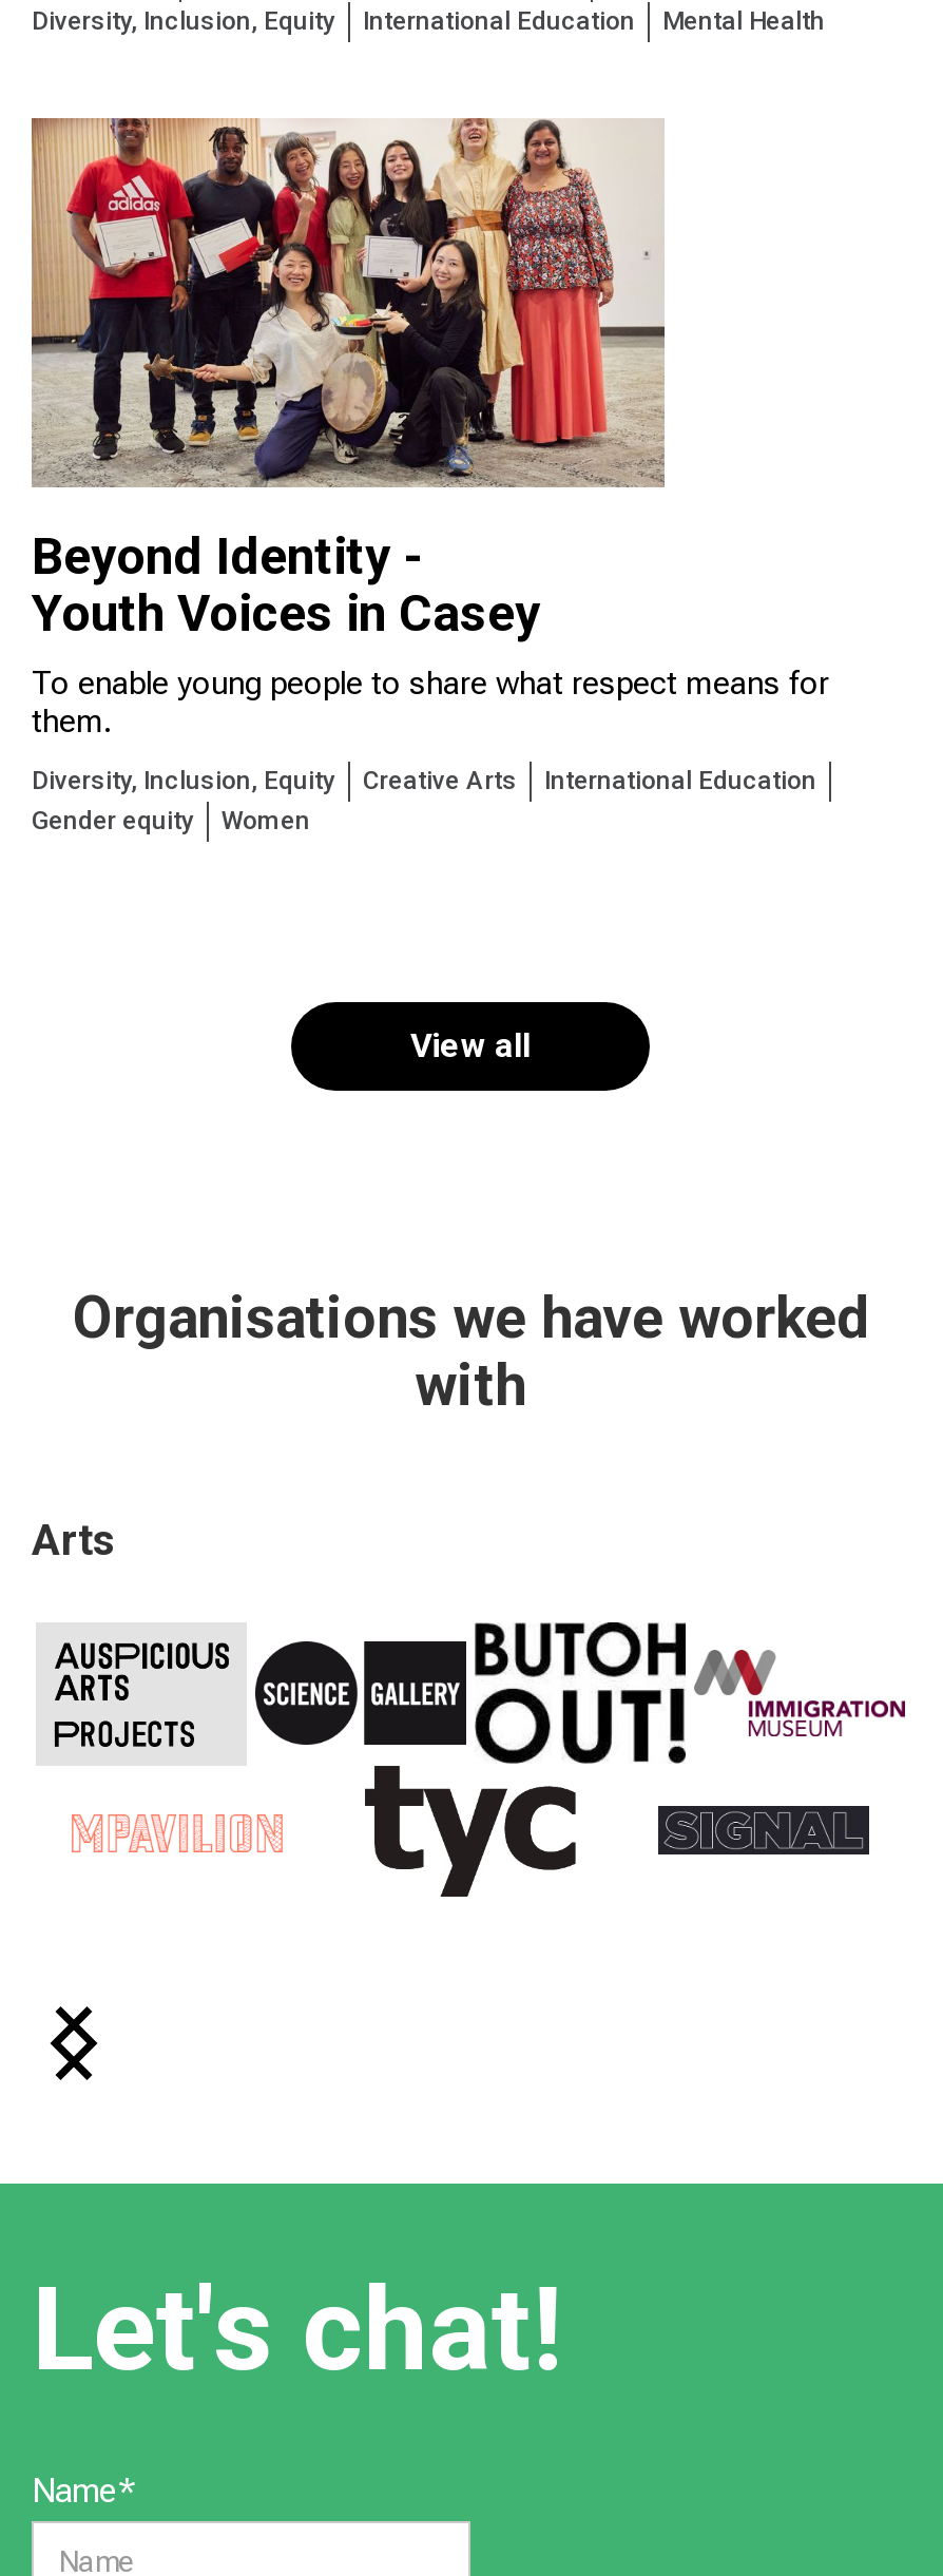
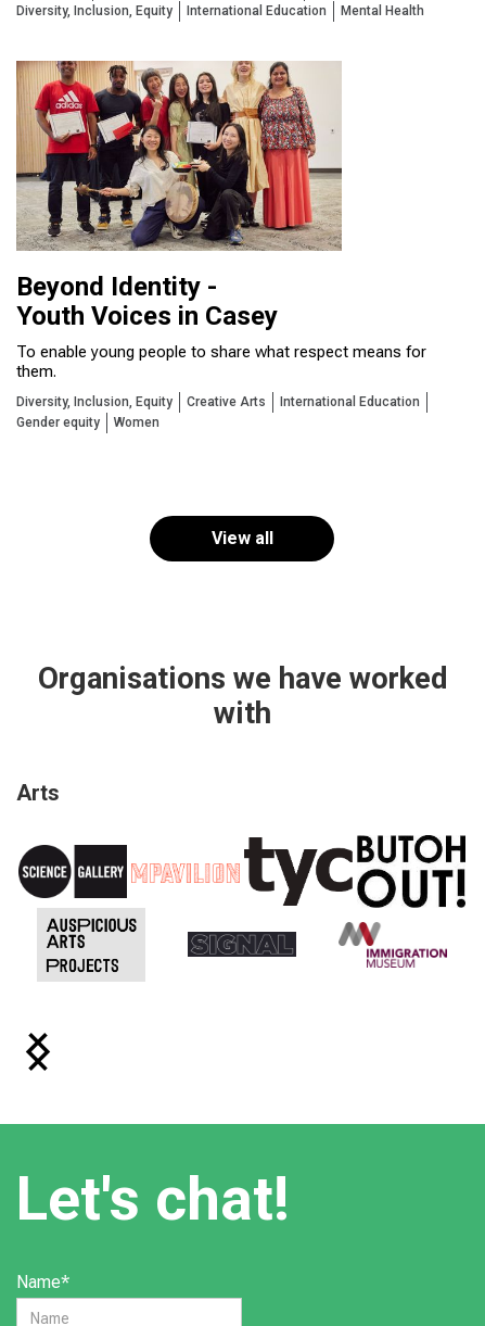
- [image]
+ [image]
